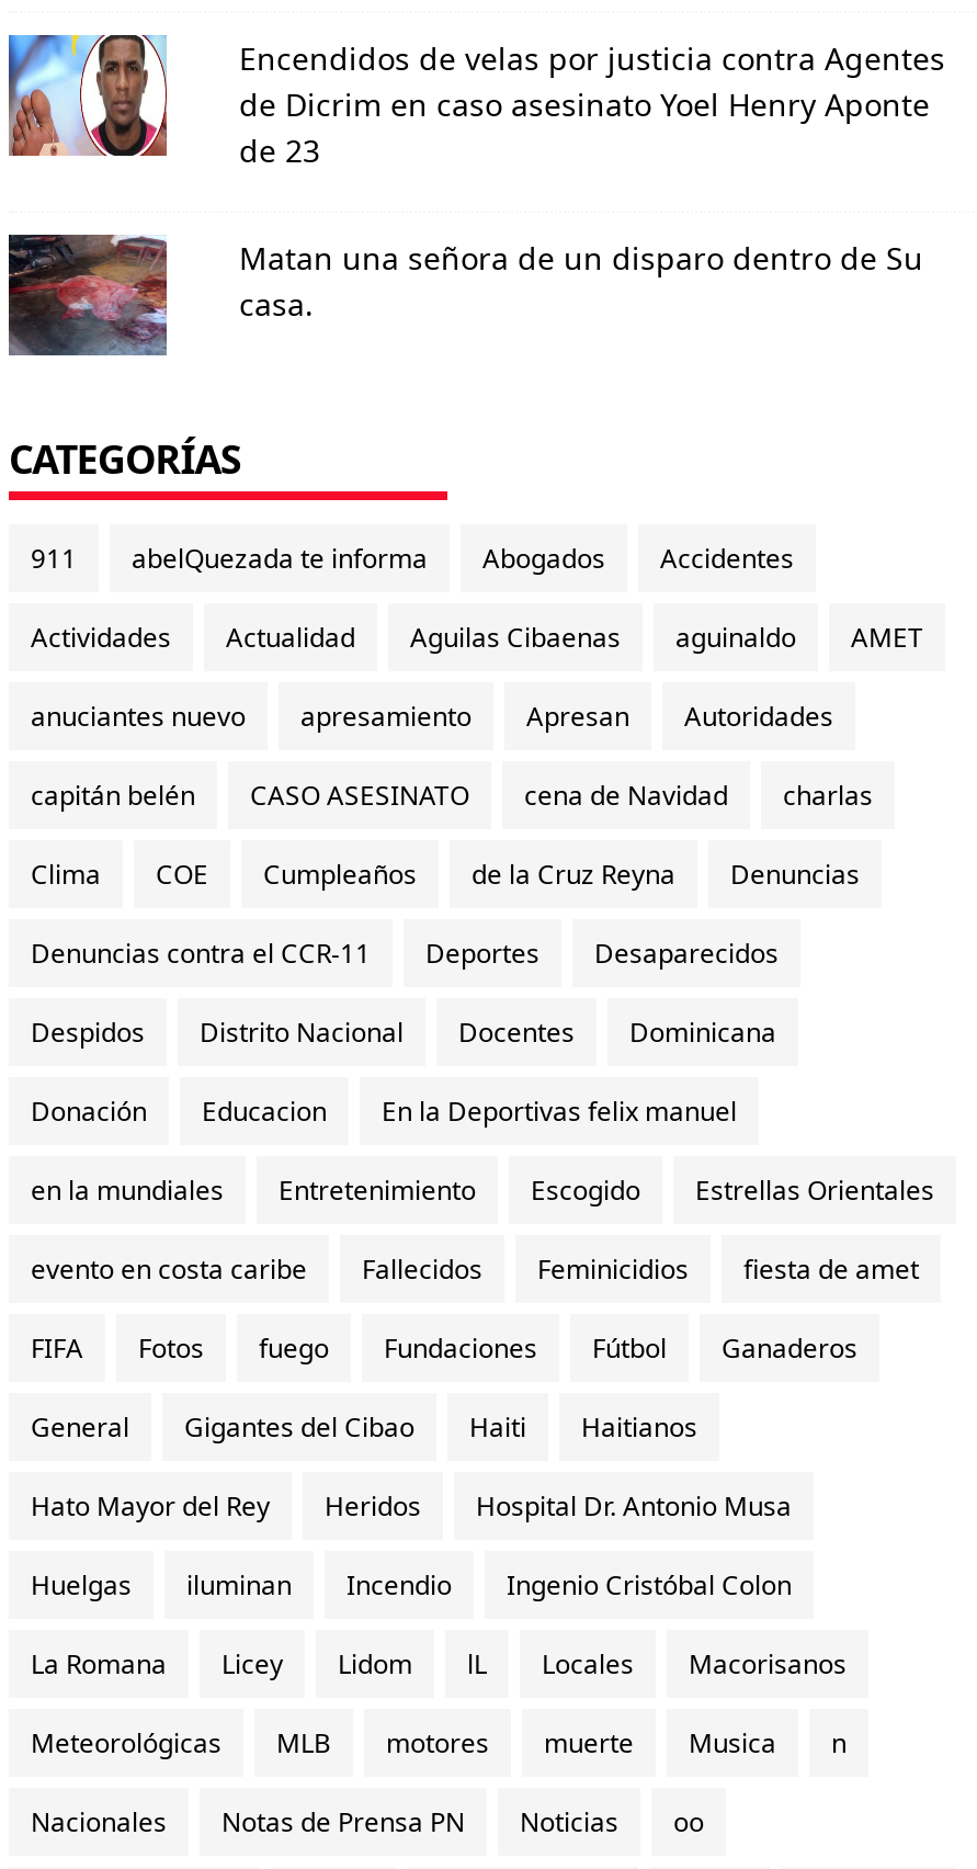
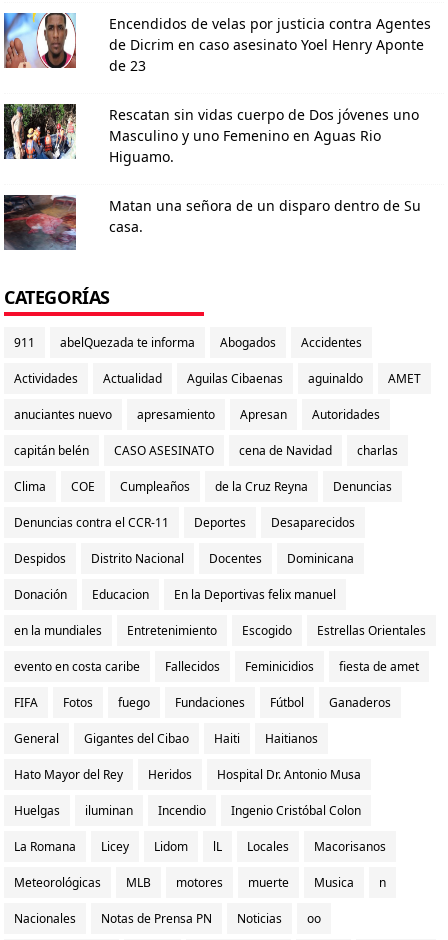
+ [image]
+ Rescatan sin vidas cuerpo de Dos jóvenes uno
+ Masculino y uno Femenino en Aguas Rio
+ Higuamo.
